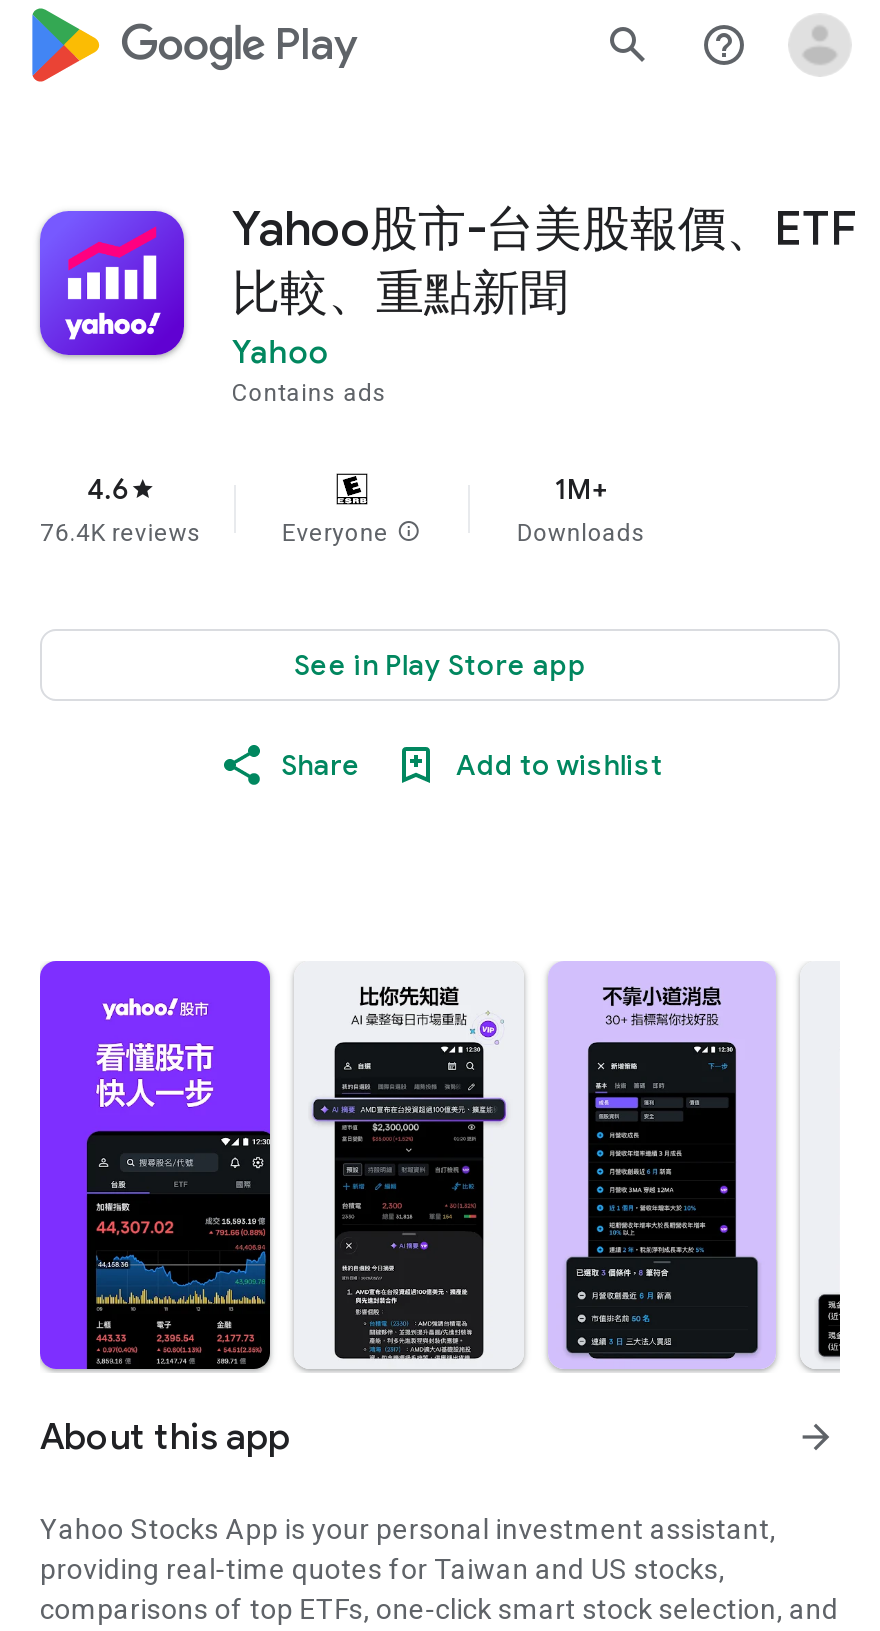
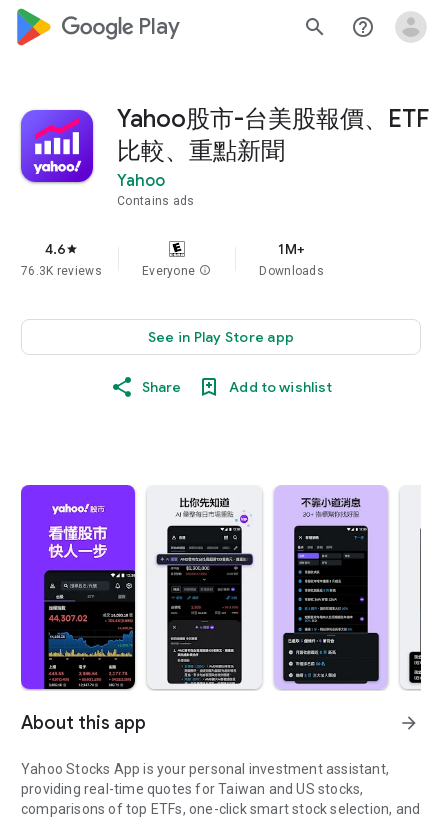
- 76.4K reviews
+ 76.3K reviews
